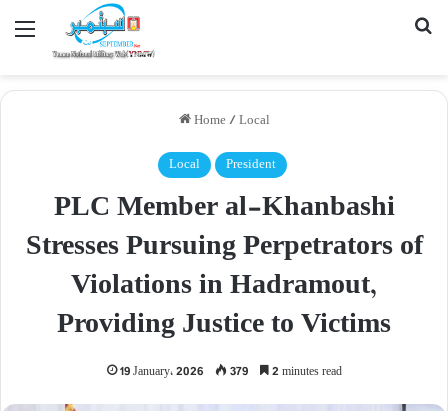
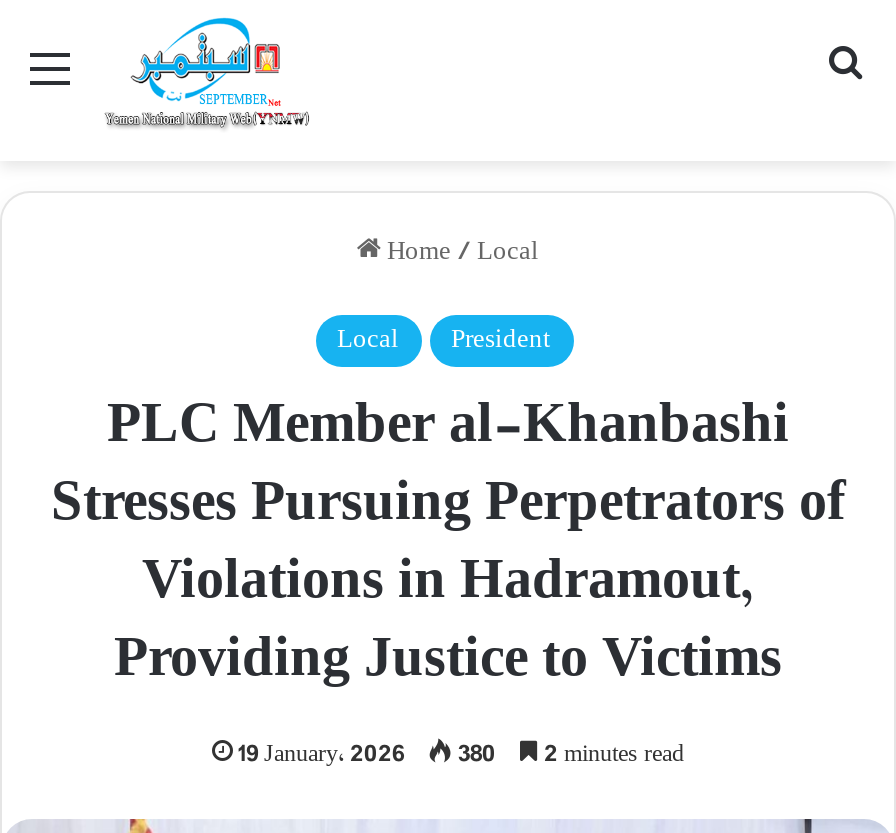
- 19 January، 2026 379 2 minutes read
+ 19 January، 2026 380 2 minutes read
